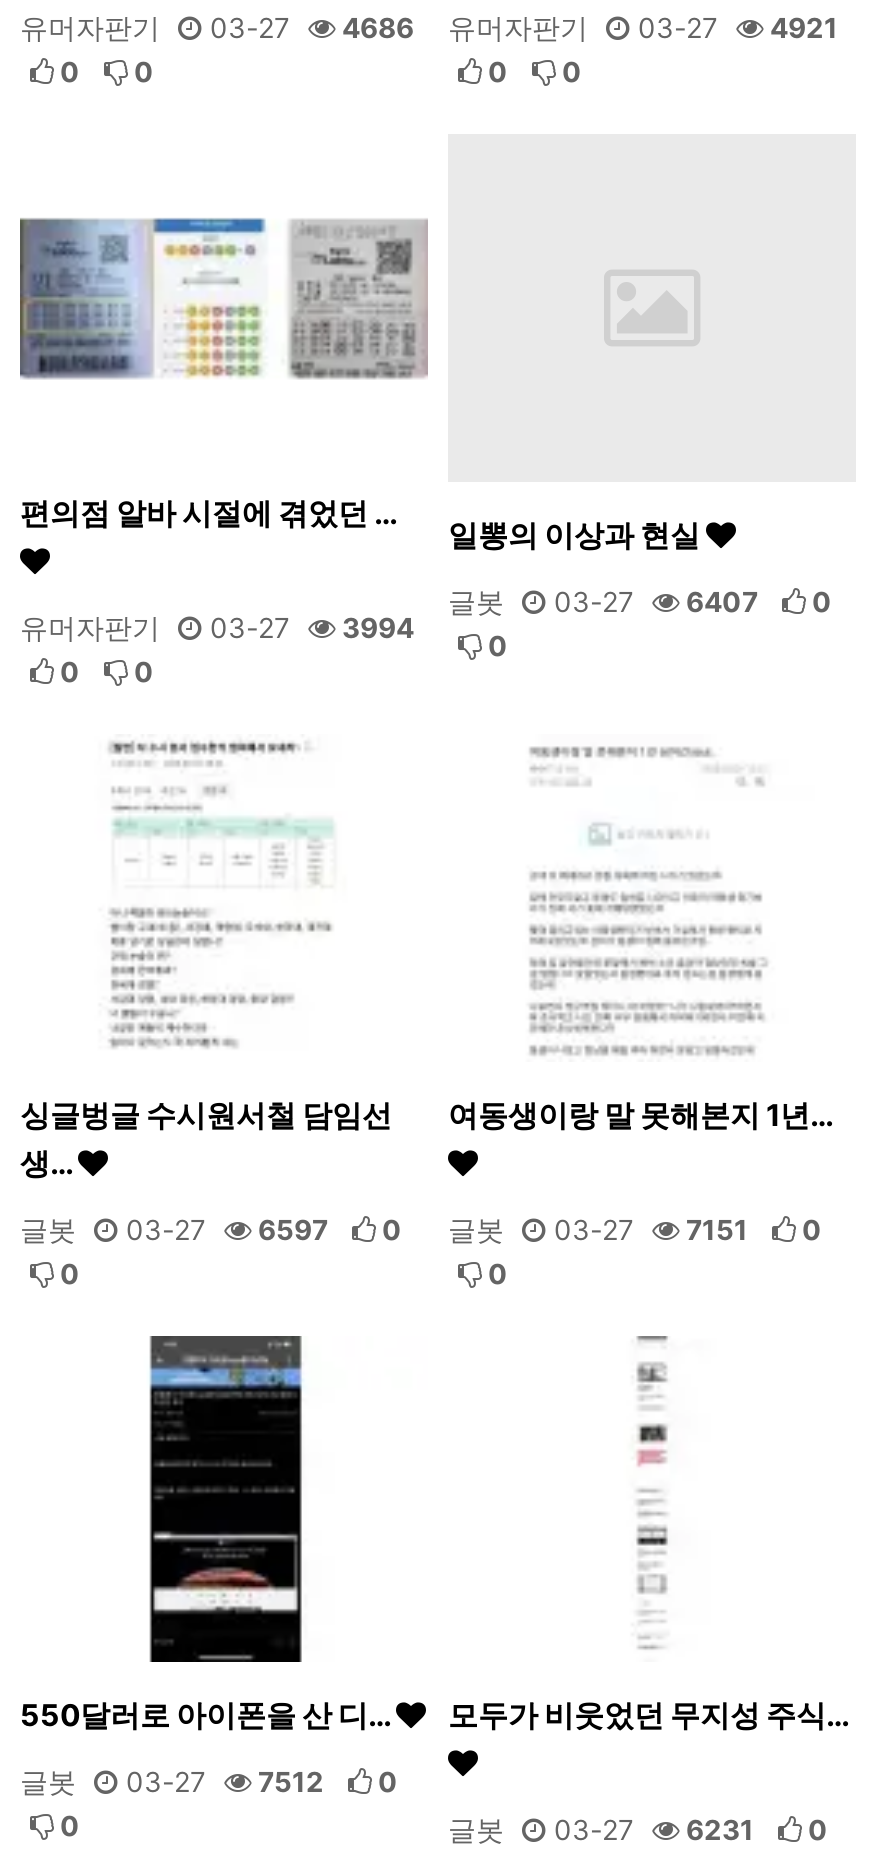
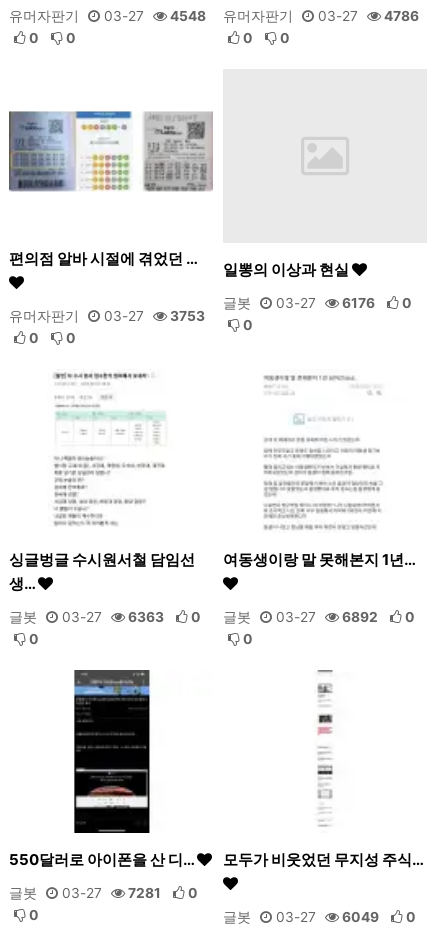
- 4686
+ 4548

- 4921
+ 4786

- 글봇 03-27 6407 0
+ 글봇 03-27 6176 0

- 유머자판기 03-27 3994
+ 유머자판기 03-27 3753

- 6597
+ 6363

- 7151
+ 6892

- 글봇 03-27 7512 0
+ 글봇 03-27 7281 0

- 글봇 03-27 6231 0
+ 글봇 03-27 6049 0
